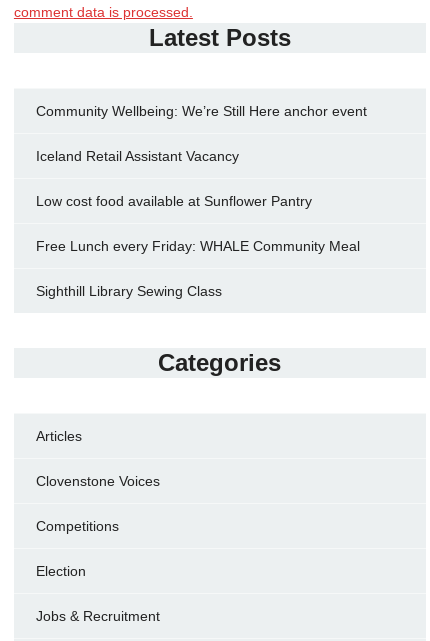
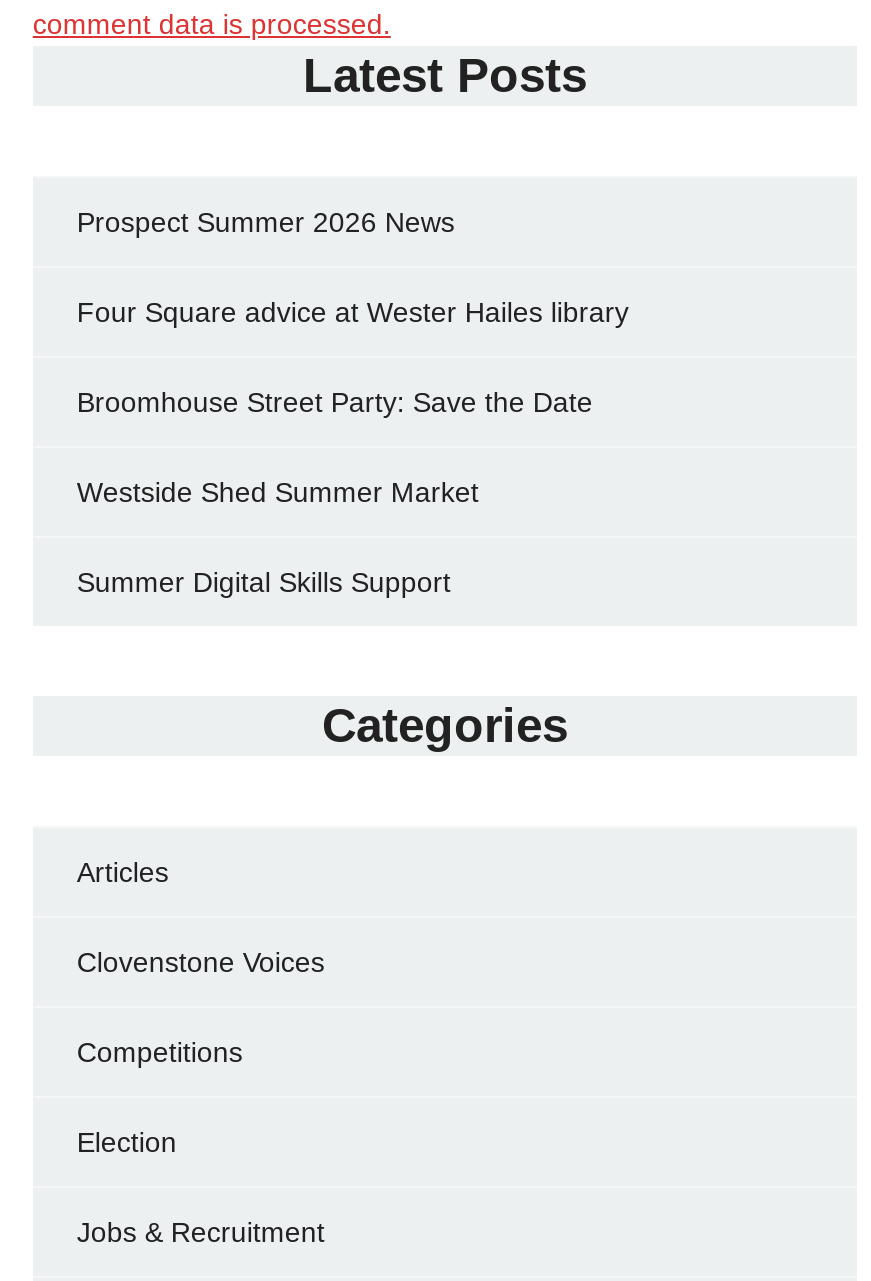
- Community Wellbeing: We’re Still Here anchor event
+ Prospect Summer 2026 News

- Iceland Retail Assistant Vacancy
+ Four Square advice at Wester Hailes library

- Low cost food available at Sunflower Pantry
+ Broomhouse Street Party: Save the Date

- Free Lunch every Friday: WHALE Community Meal
+ Westside Shed Summer Market

- Sighthill Library Sewing Class
+ Summer Digital Skills Support
